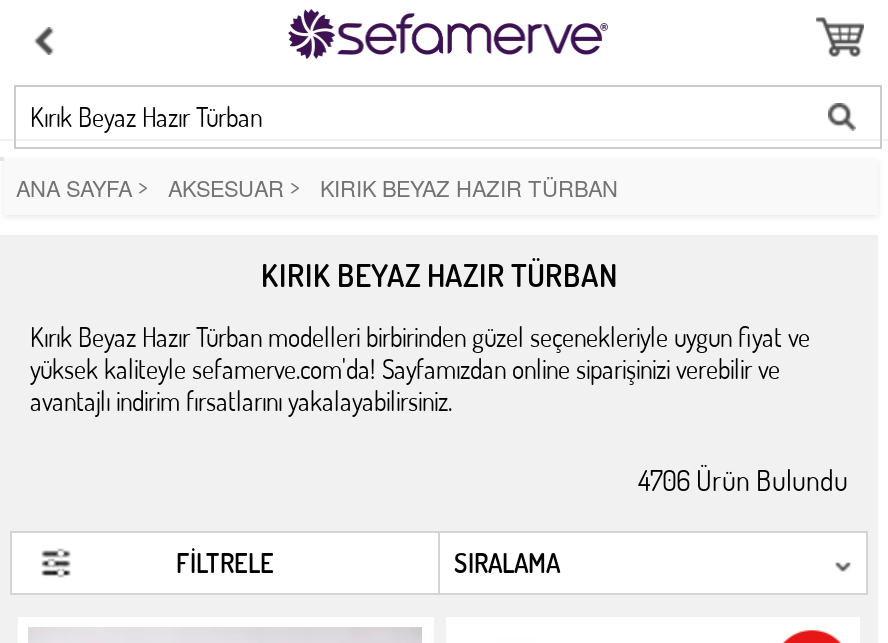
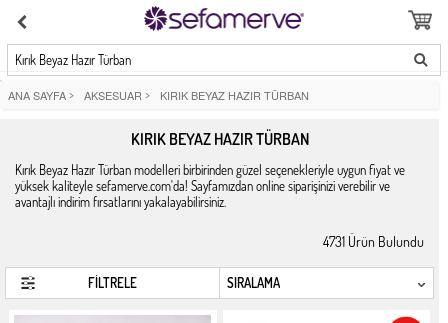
- 4706 Ürün Bulundu
+ 4731 Ürün Bulundu
